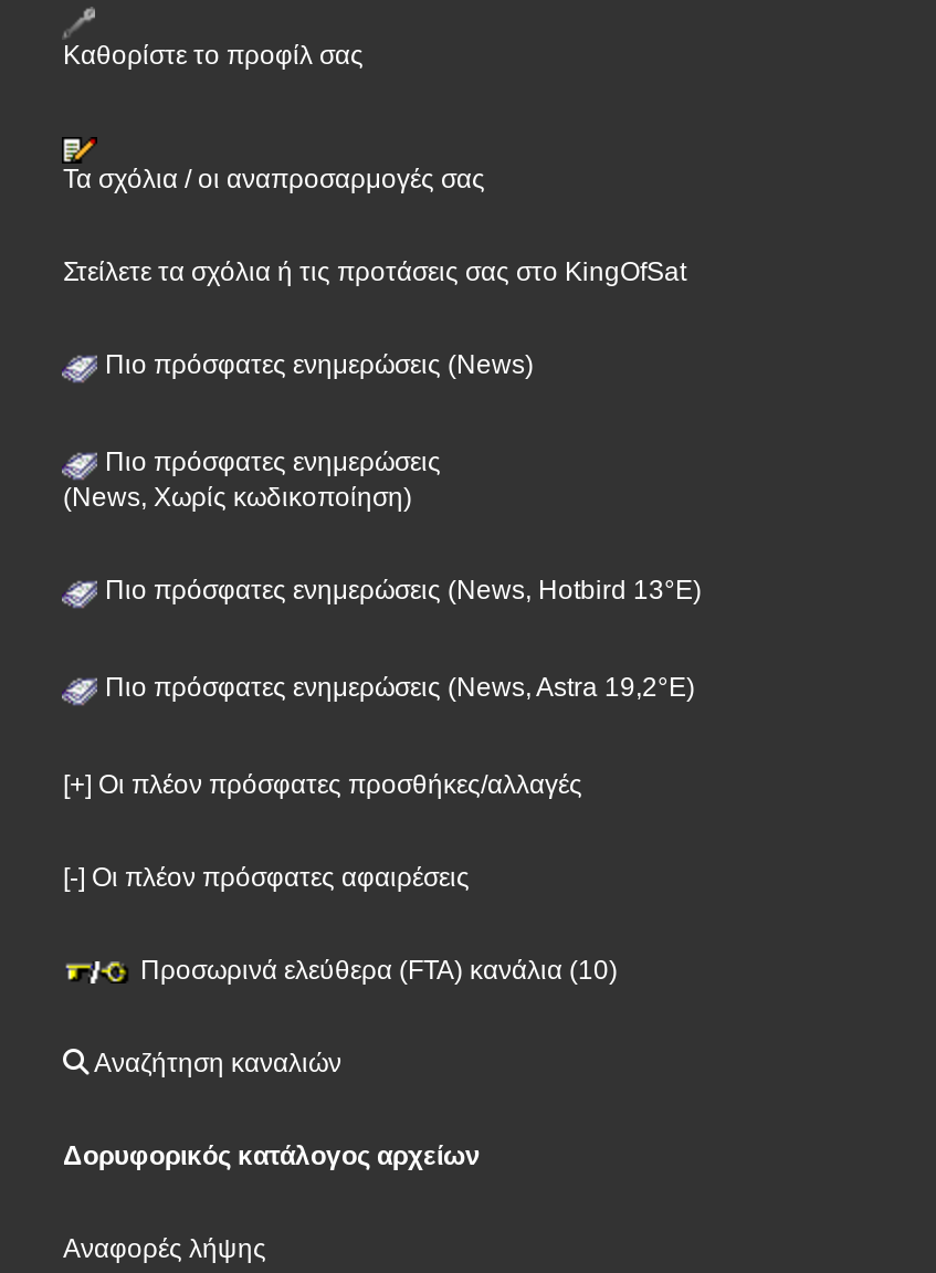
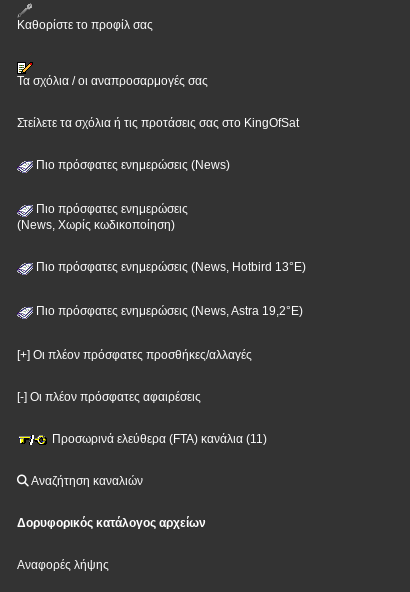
- Προσωρινά ελεύθερα (FTA) κανάλια (10)
+ Προσωρινά ελεύθερα (FTA) κανάλια (11)
